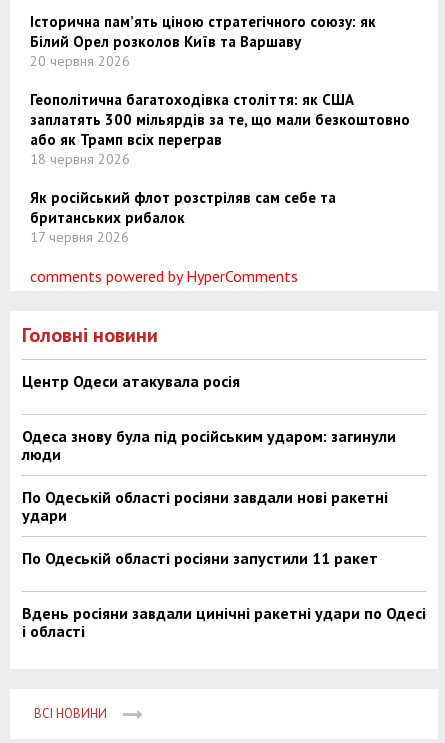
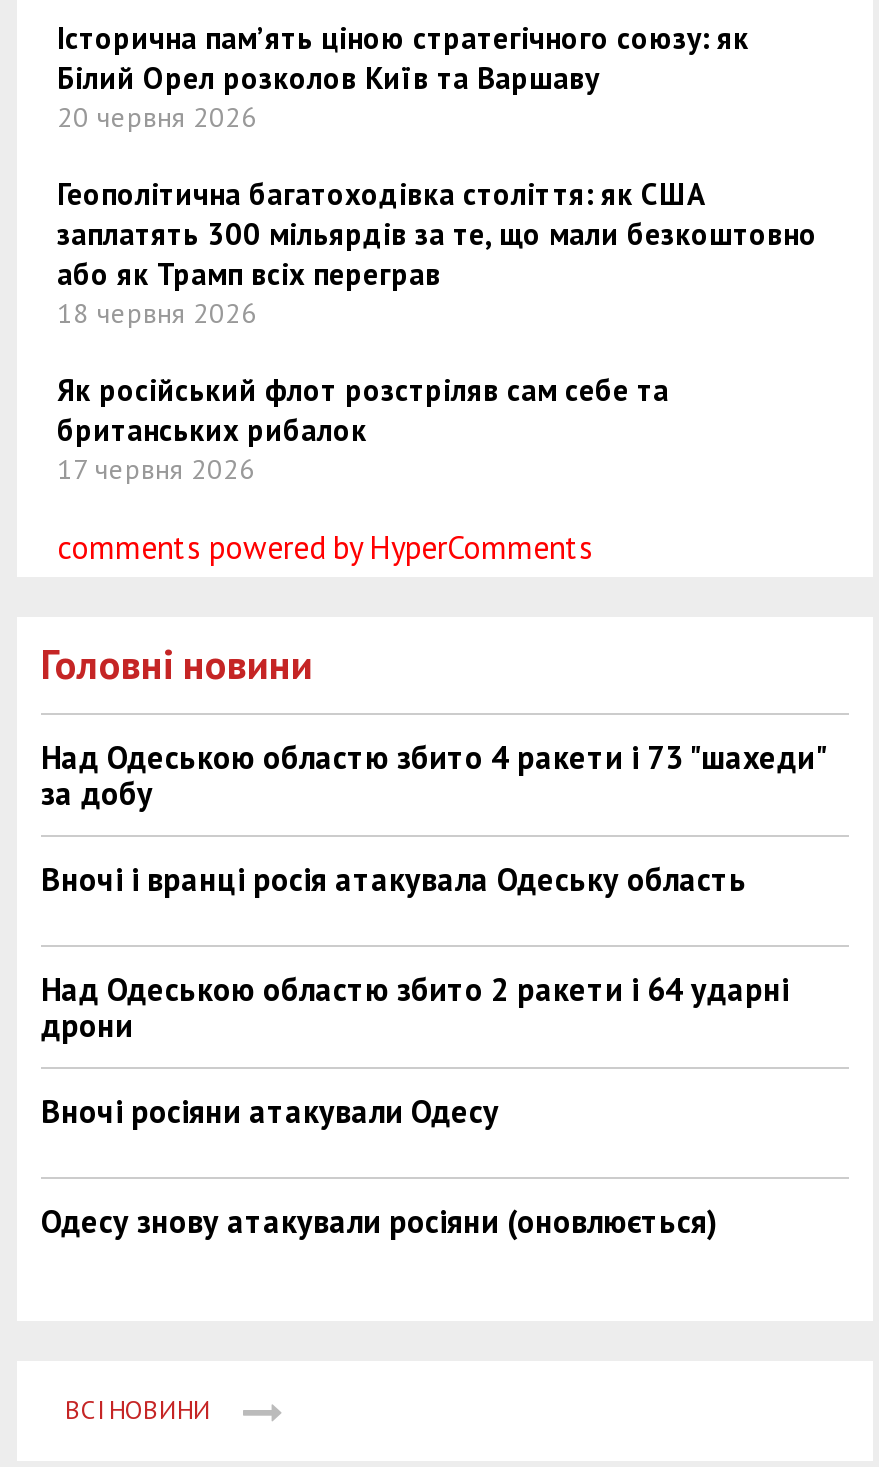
- Центр Одеси атакувала росія
+ Над Одеською областю збито 4 ракети і 73 "шахеди"
+ за добу

- Одеса знову була під російським ударом: загинули
- люди
+ Вночі і вранці росія атакувала Одеську область

- По Одеській області росіяни завдали нові ракетні
- удари
+ Над Одеською областю збито 2 ракети і 64 ударні
+ дрони

- По Одеській області росіяни запустили 11 ракет
+ Вночі росіяни атакували Одесу

- Вдень росіяни завдали цинічні ракетні удари по Одесі
- і області
+ Одесу знову атакували росіяни (оновлюється)
